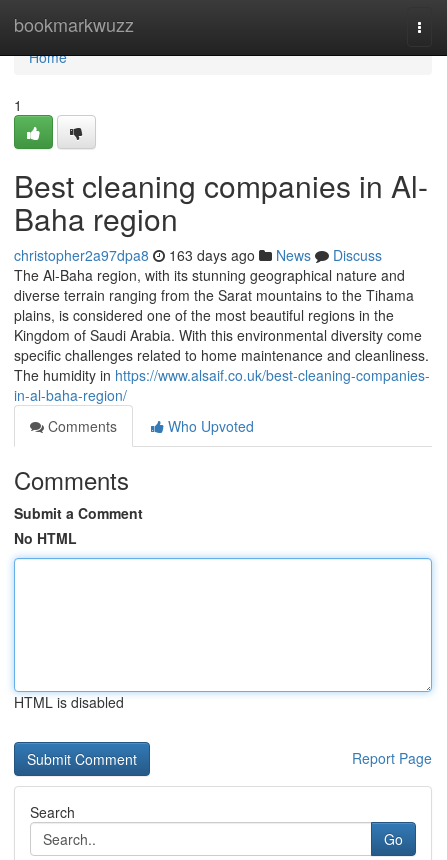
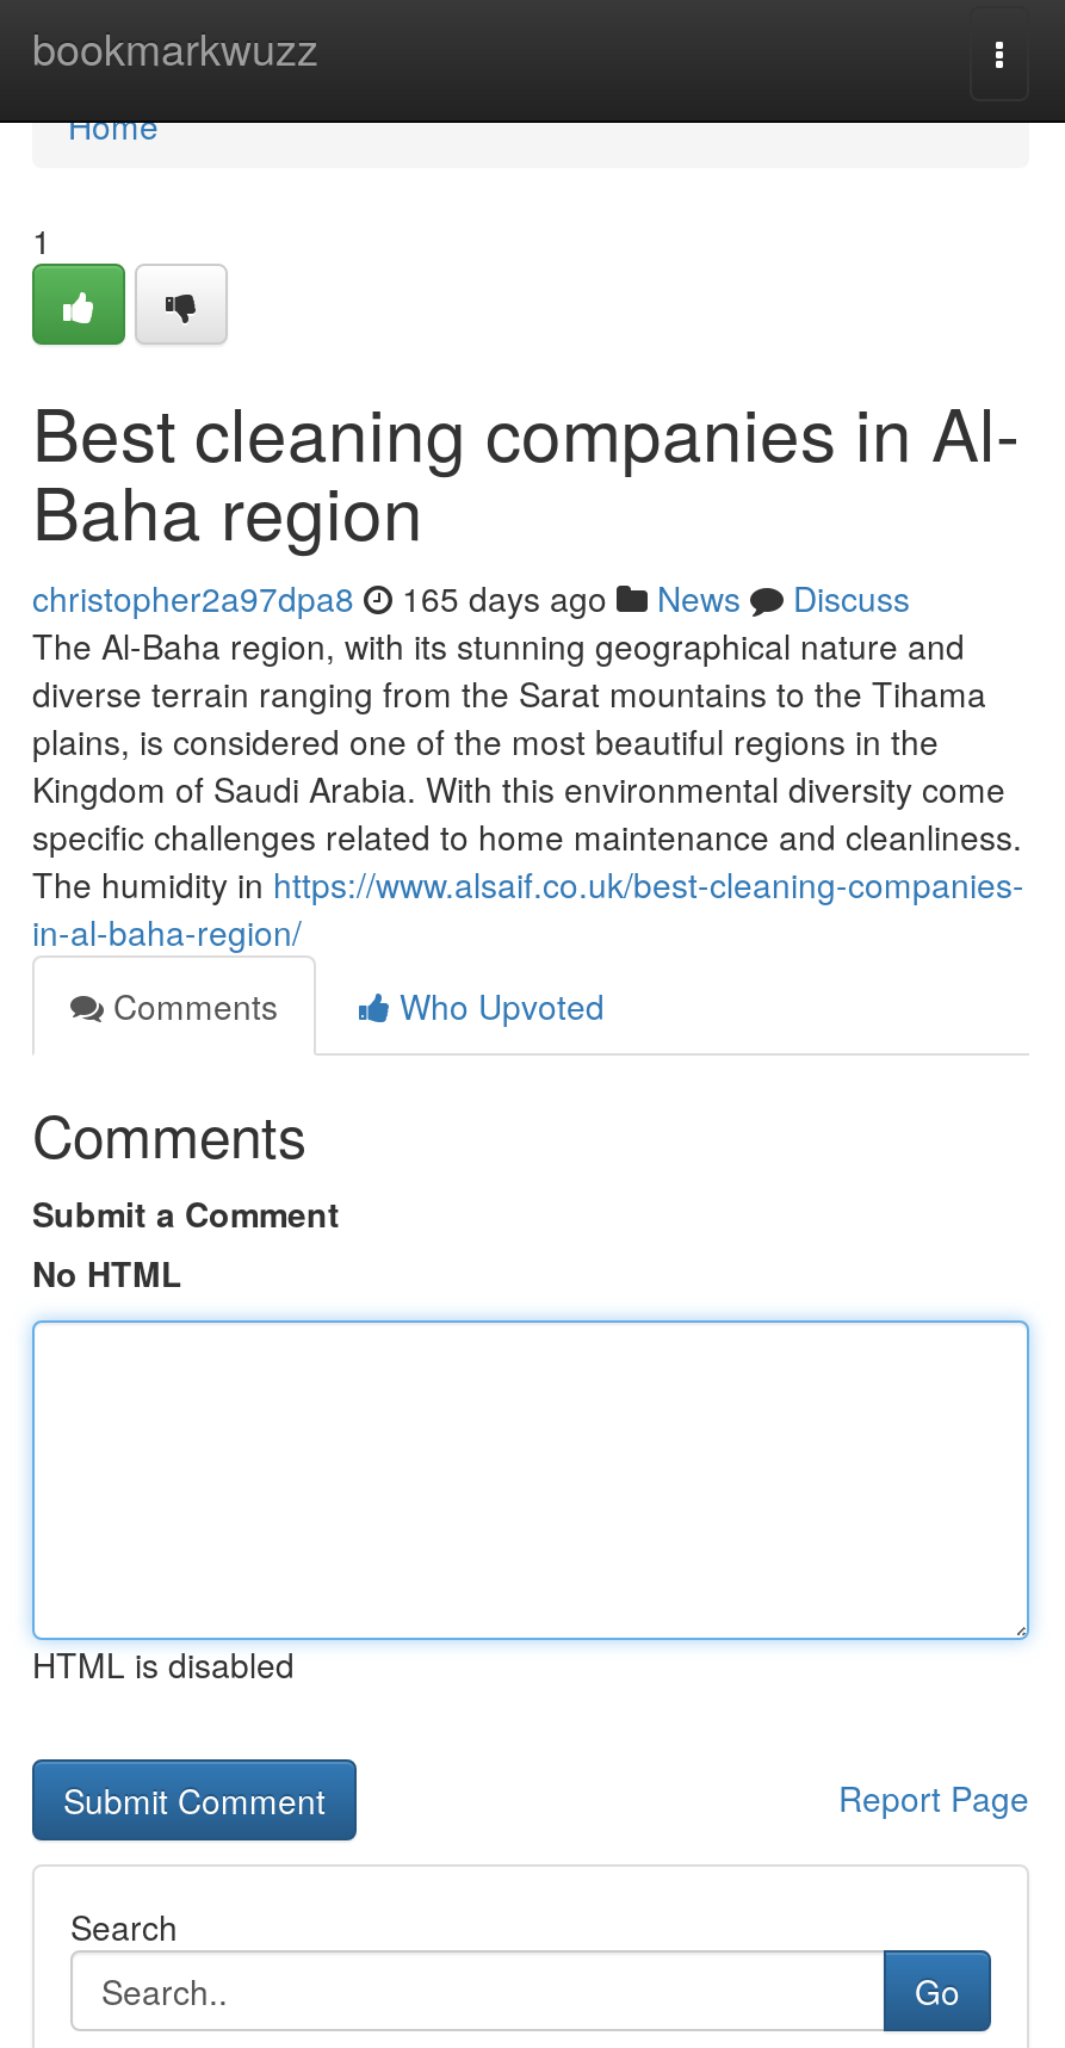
- christopher2a97dpa8 163 days ago News Discuss
+ christopher2a97dpa8 165 days ago News Discuss
